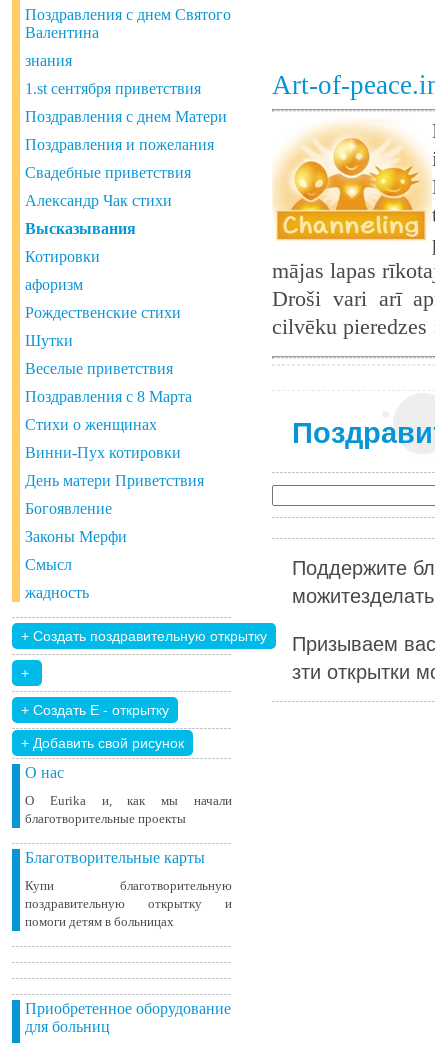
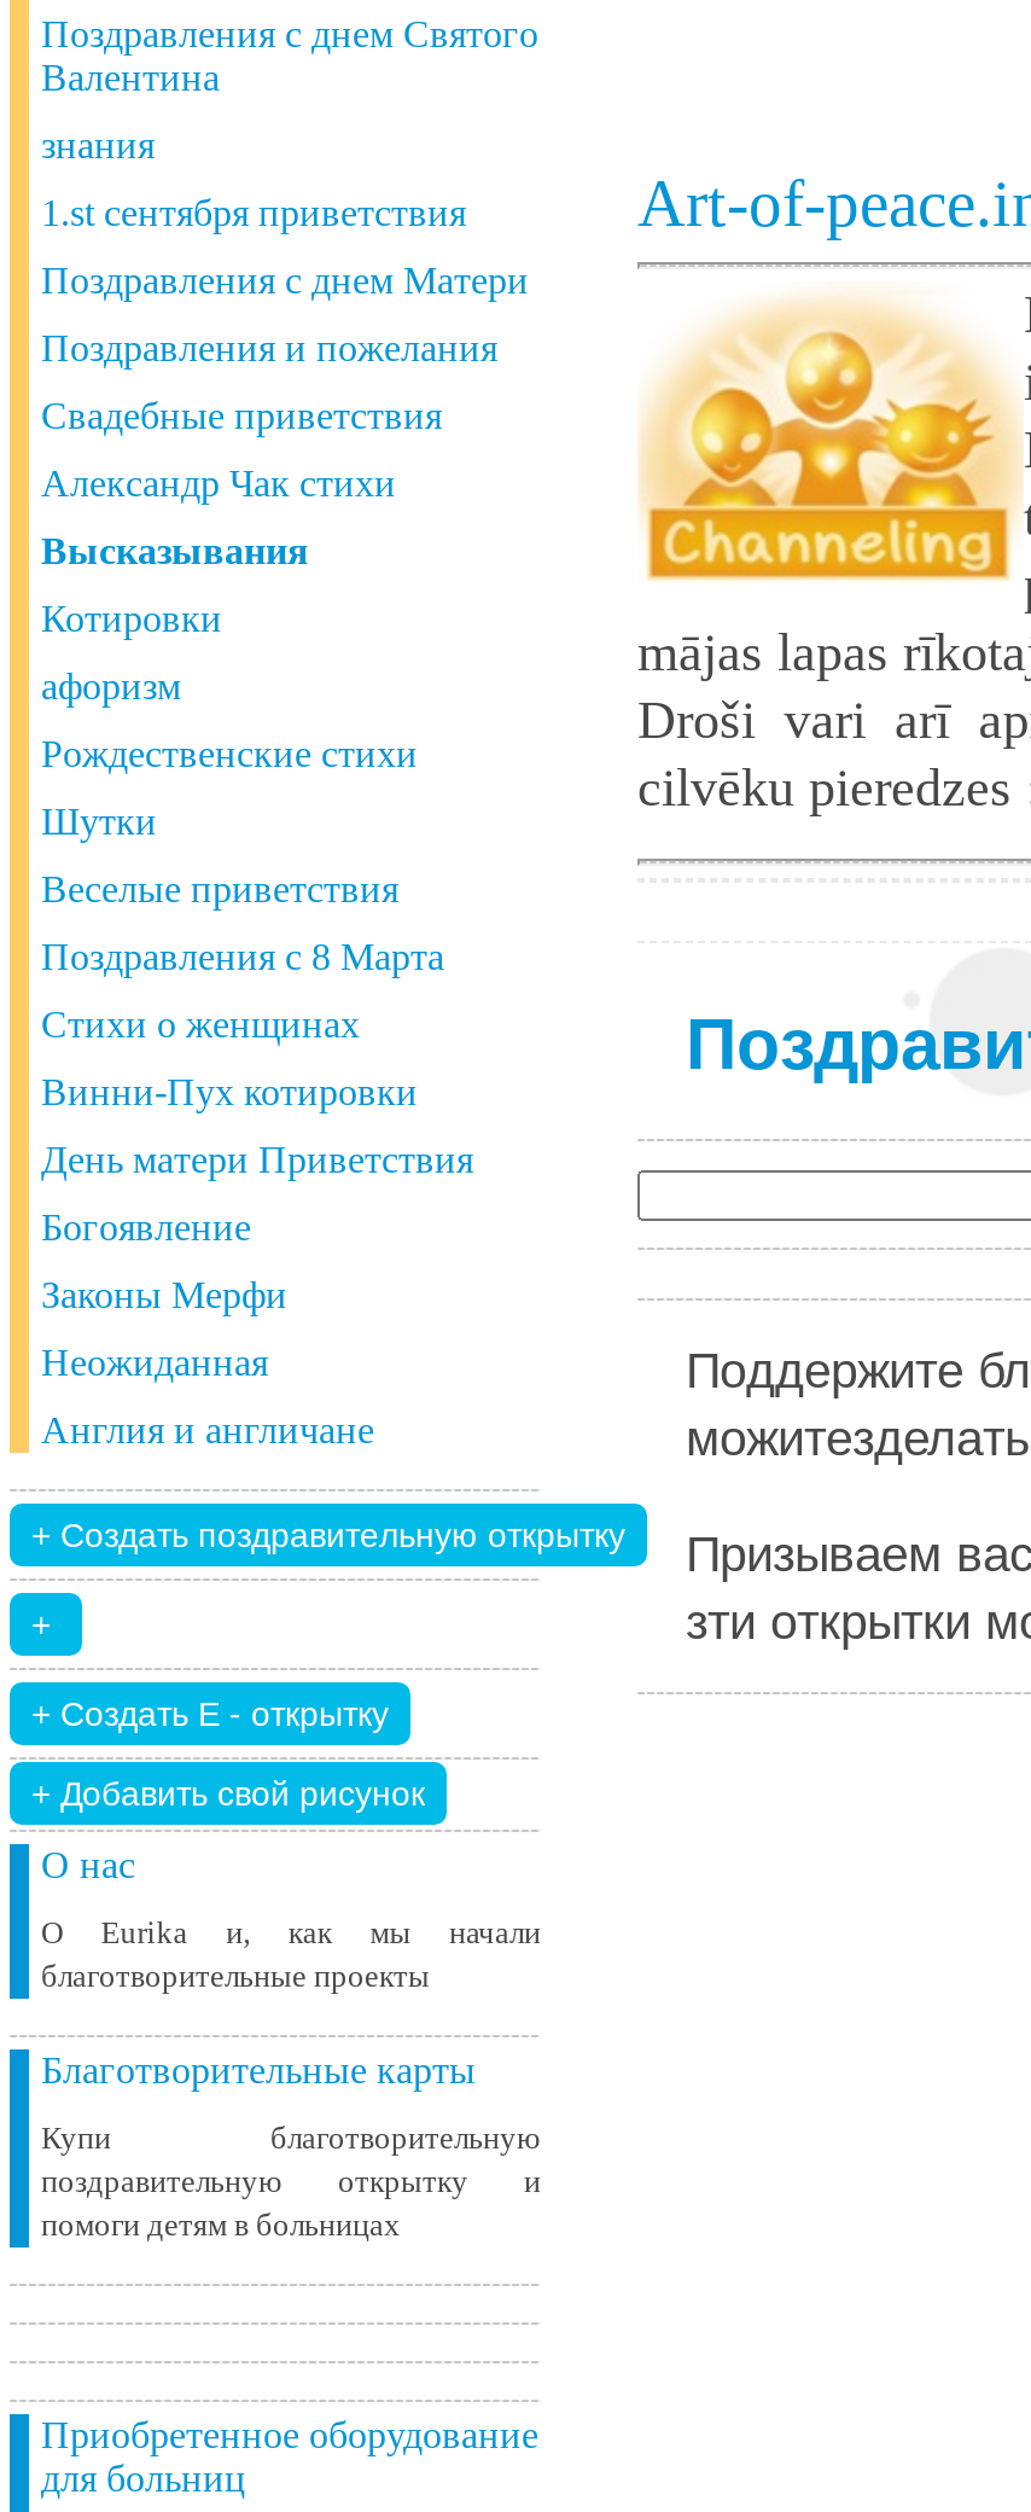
- Смысл
+ Неожиданная

- жадность
+ Англия и англичане
